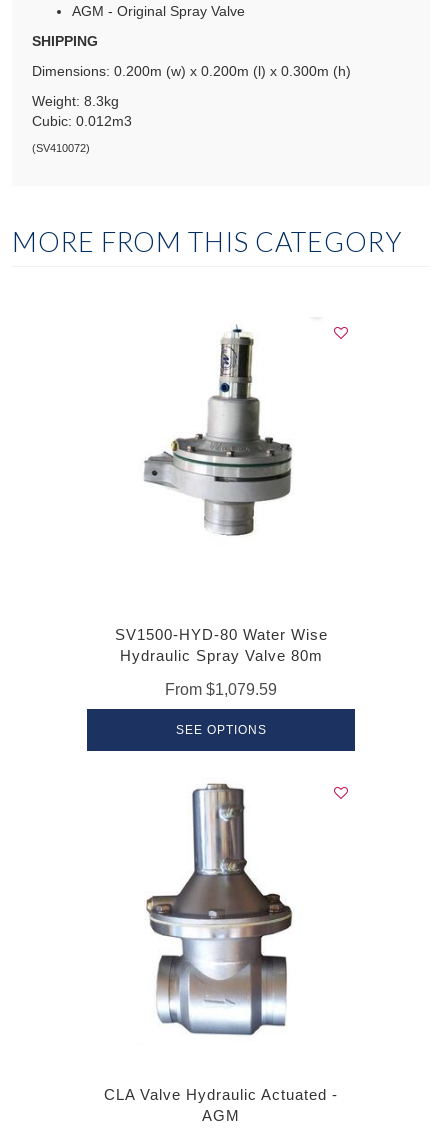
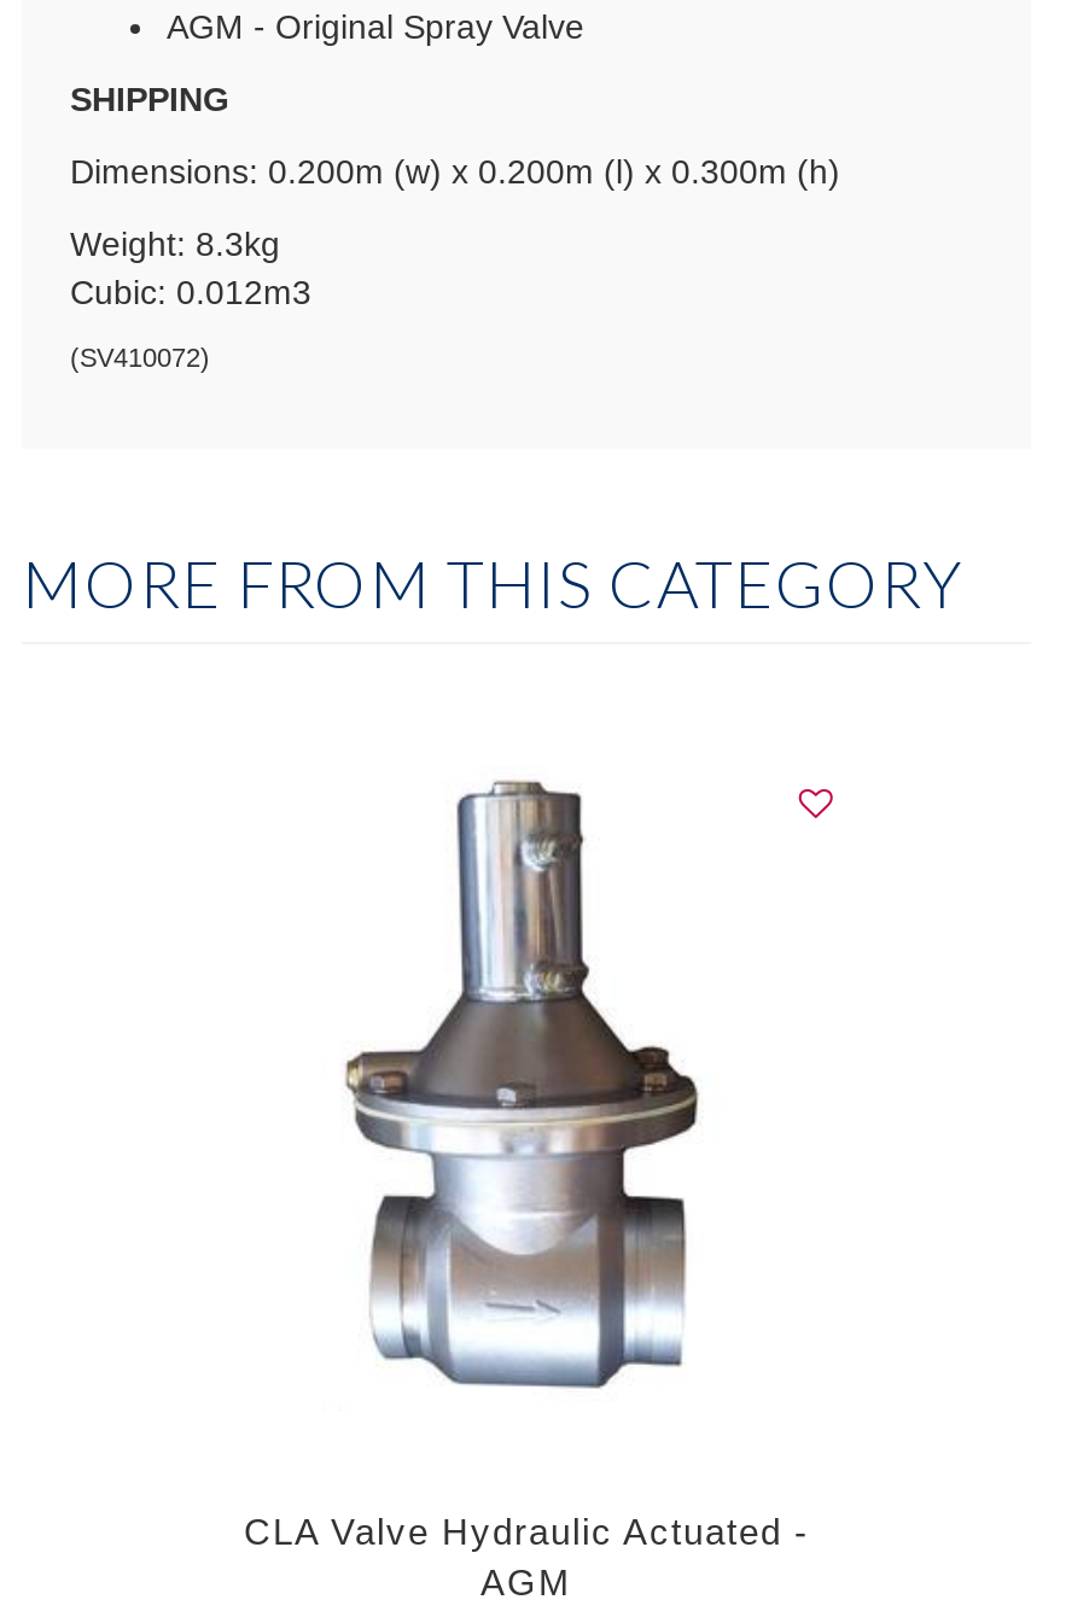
- [image]

- SV1500-HYD-80 Water Wise
- Hydraulic Spray Valve 80m
- From $1,079.59
- SEE OPTIONS
